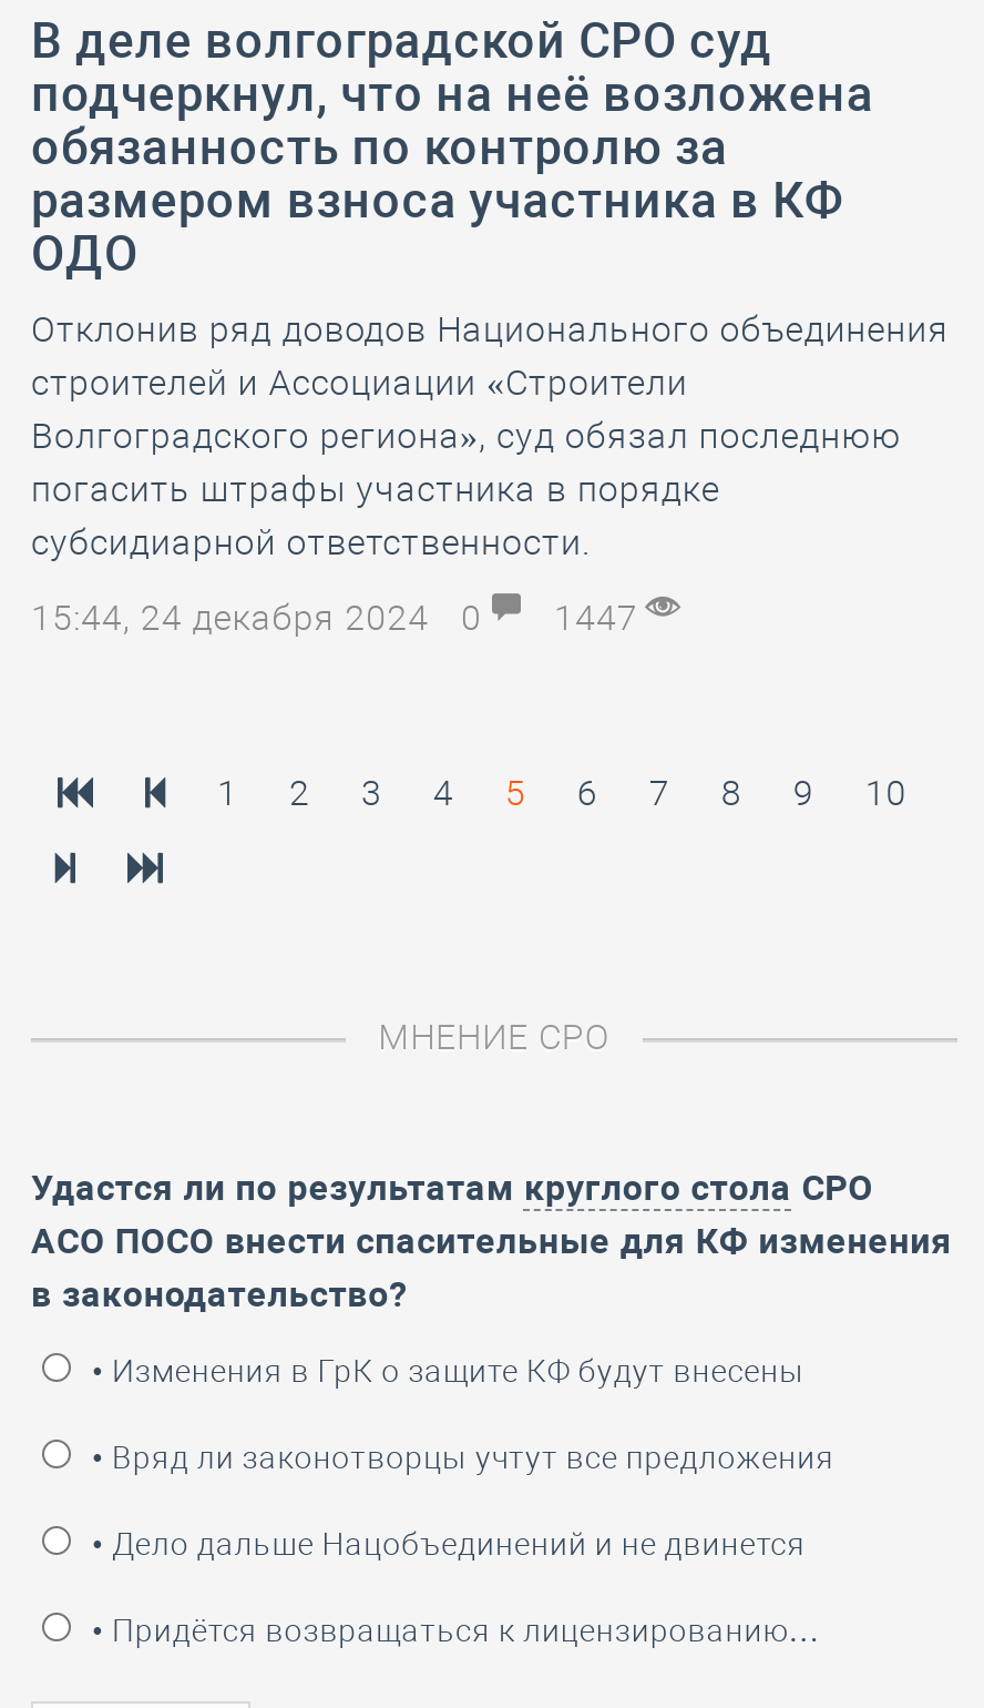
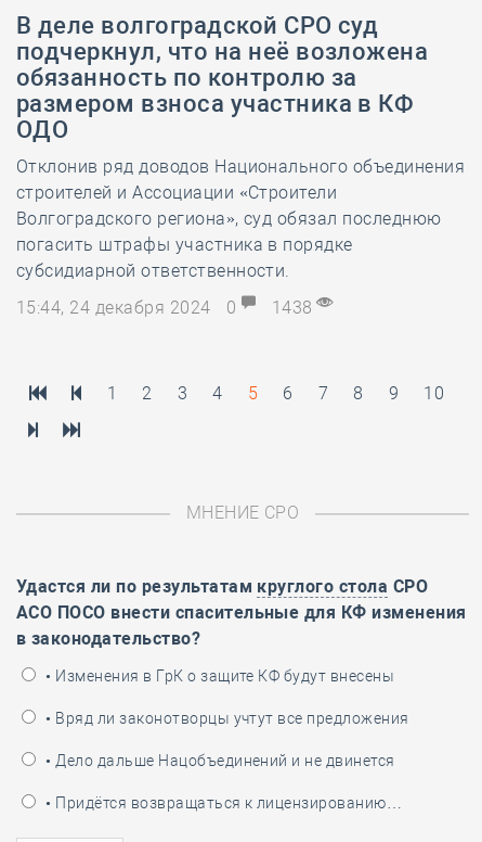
- 15:44, 24 декабря 2024 0 1447
+ 15:44, 24 декабря 2024 0 1438
